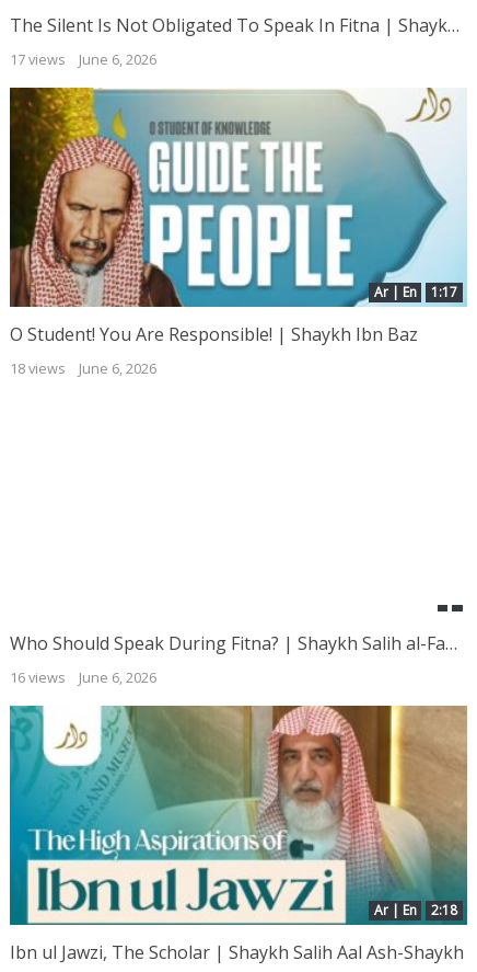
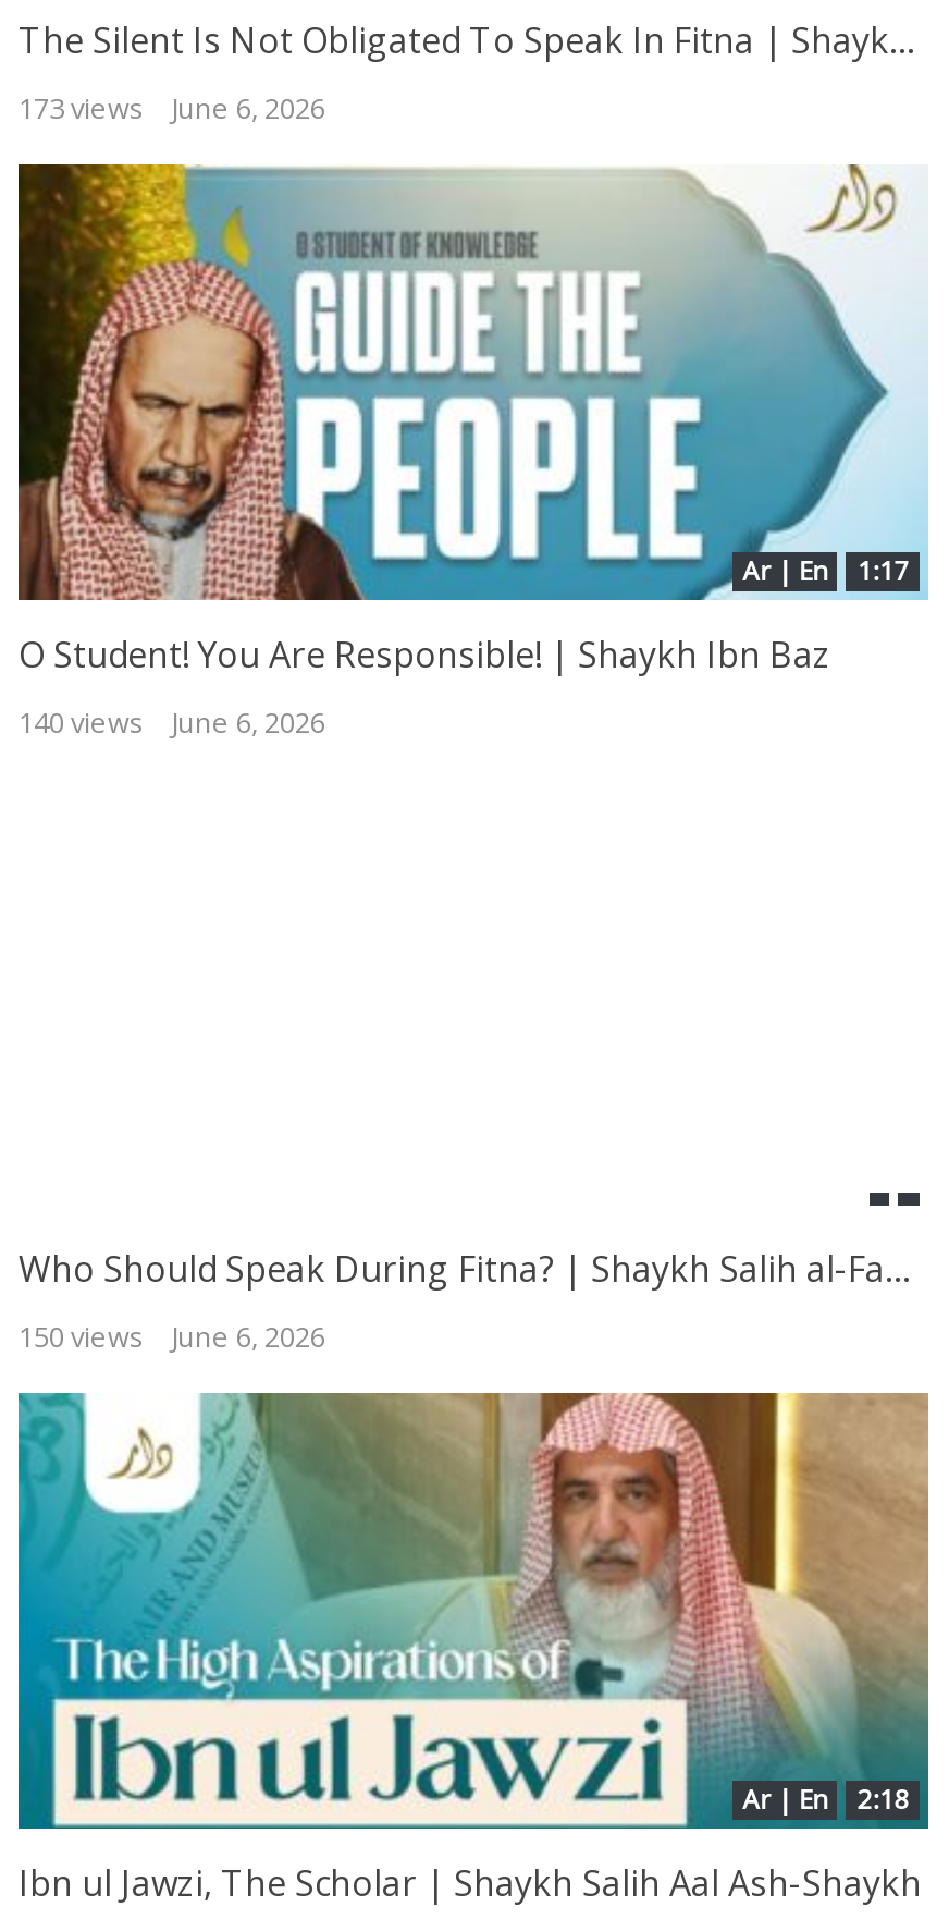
- 17 views June 6, 2026
+ 173 views June 6, 2026

- 18 views June 6, 2026
+ 140 views June 6, 2026

- 16 views June 6, 2026
+ 150 views June 6, 2026
